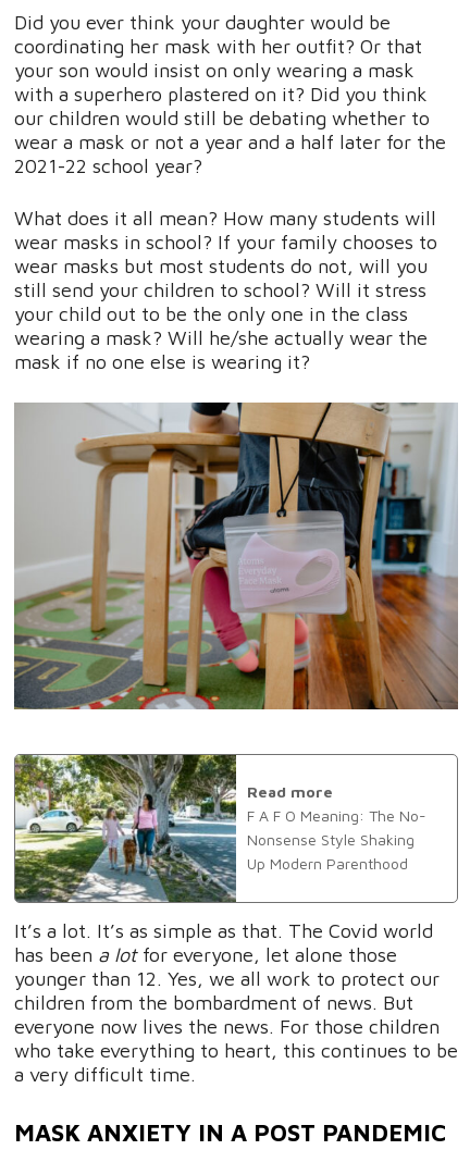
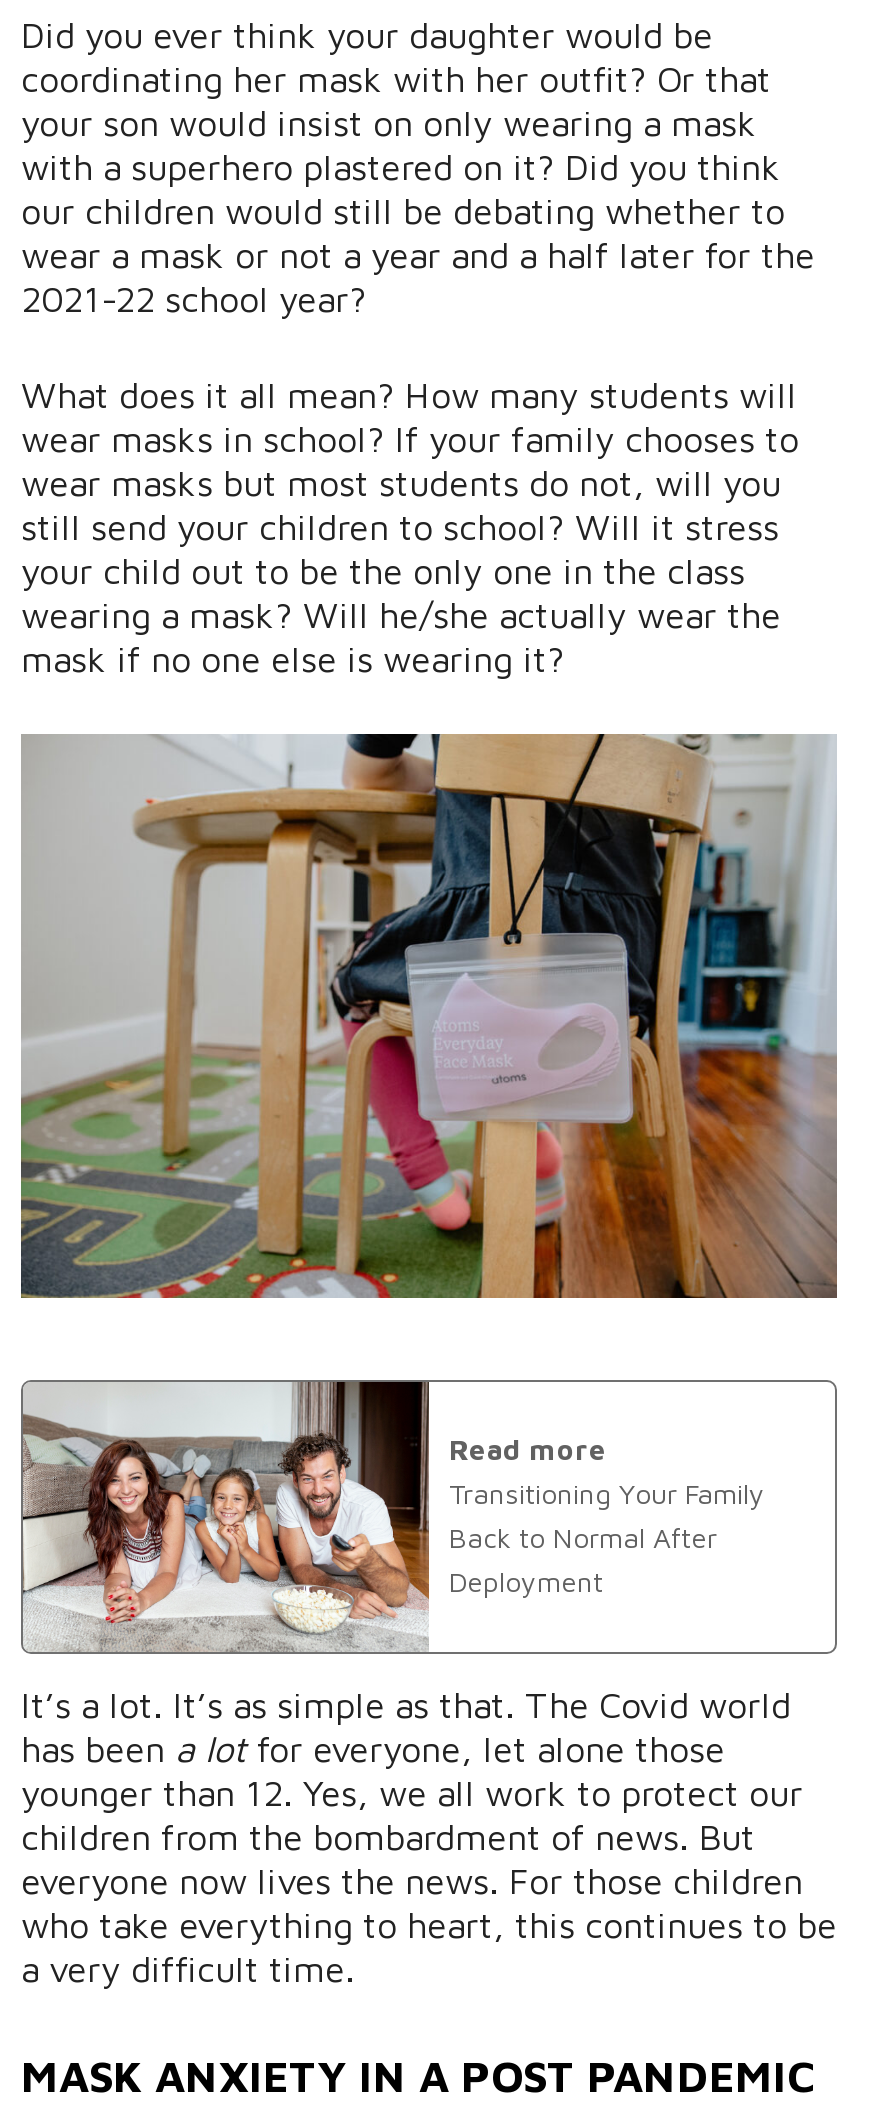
- [image]
- F A F O Meaning: The No-
- Nonsense Style Shaking
- Up Modern Parenthood
+ [image]
+ Transitioning Your Family
+ Back to Normal After
+ Deployment
